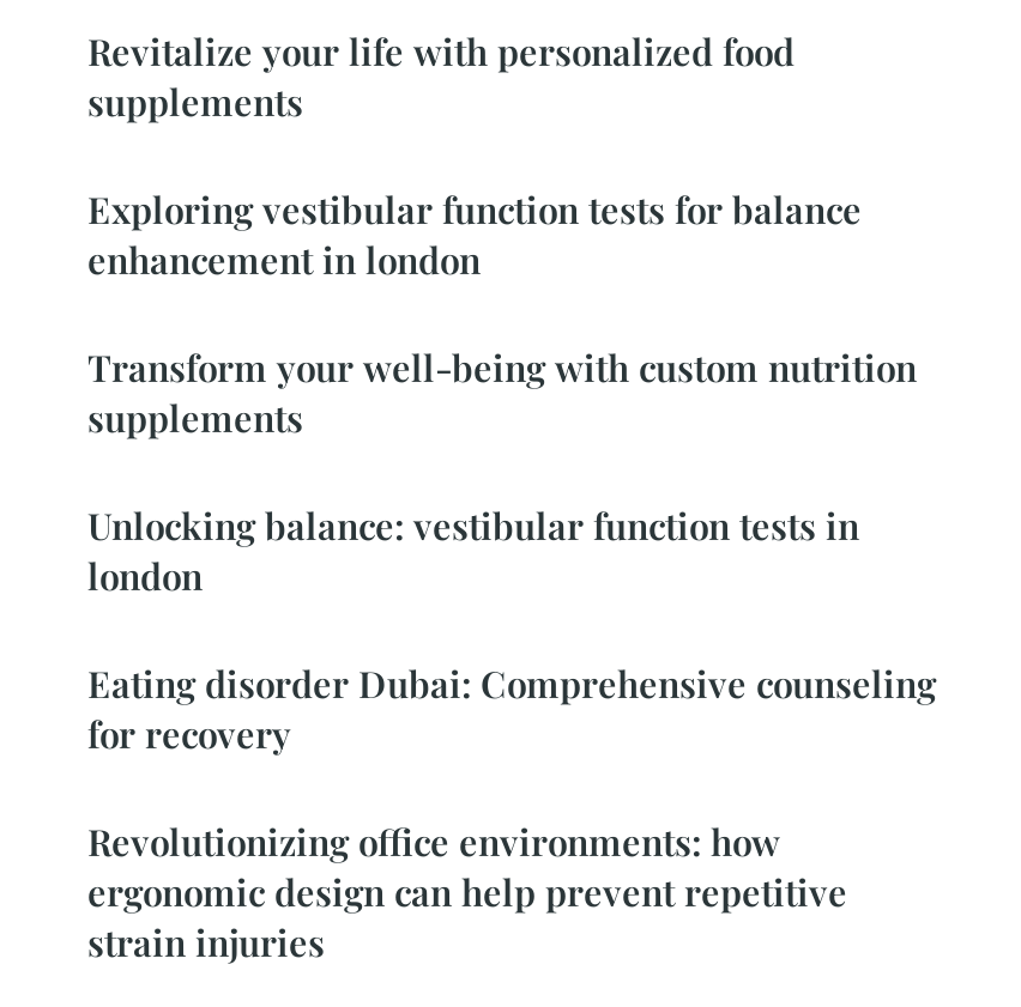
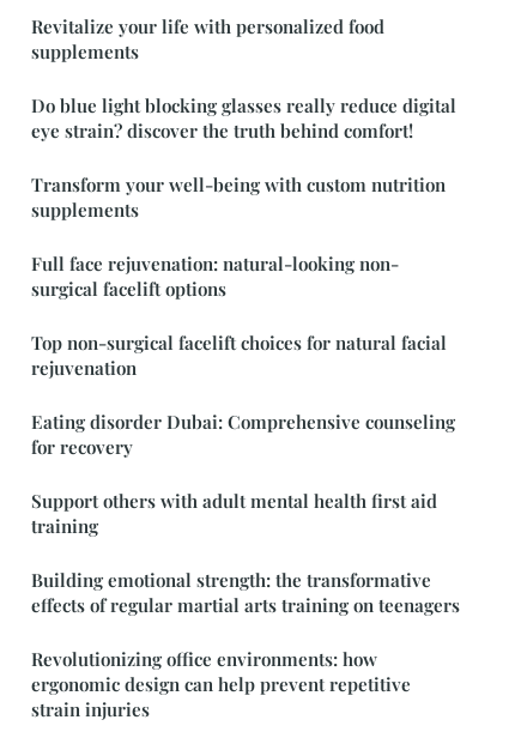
- Exploring vestibular function tests for balance
- enhancement in london
+ Do blue light blocking glasses really reduce digital
+ eye strain? discover the truth behind comfort!

- Unlocking balance: vestibular function tests in
- london
+ Full face rejuvenation: natural-looking non-
+ surgical facelift options
+ Top non-surgical facelift choices for natural facial
+ rejuvenation

+ Support others with adult mental health first aid
+ training
+ Building emotional strength: the transformative
+ effects of regular martial arts training on teenagers
